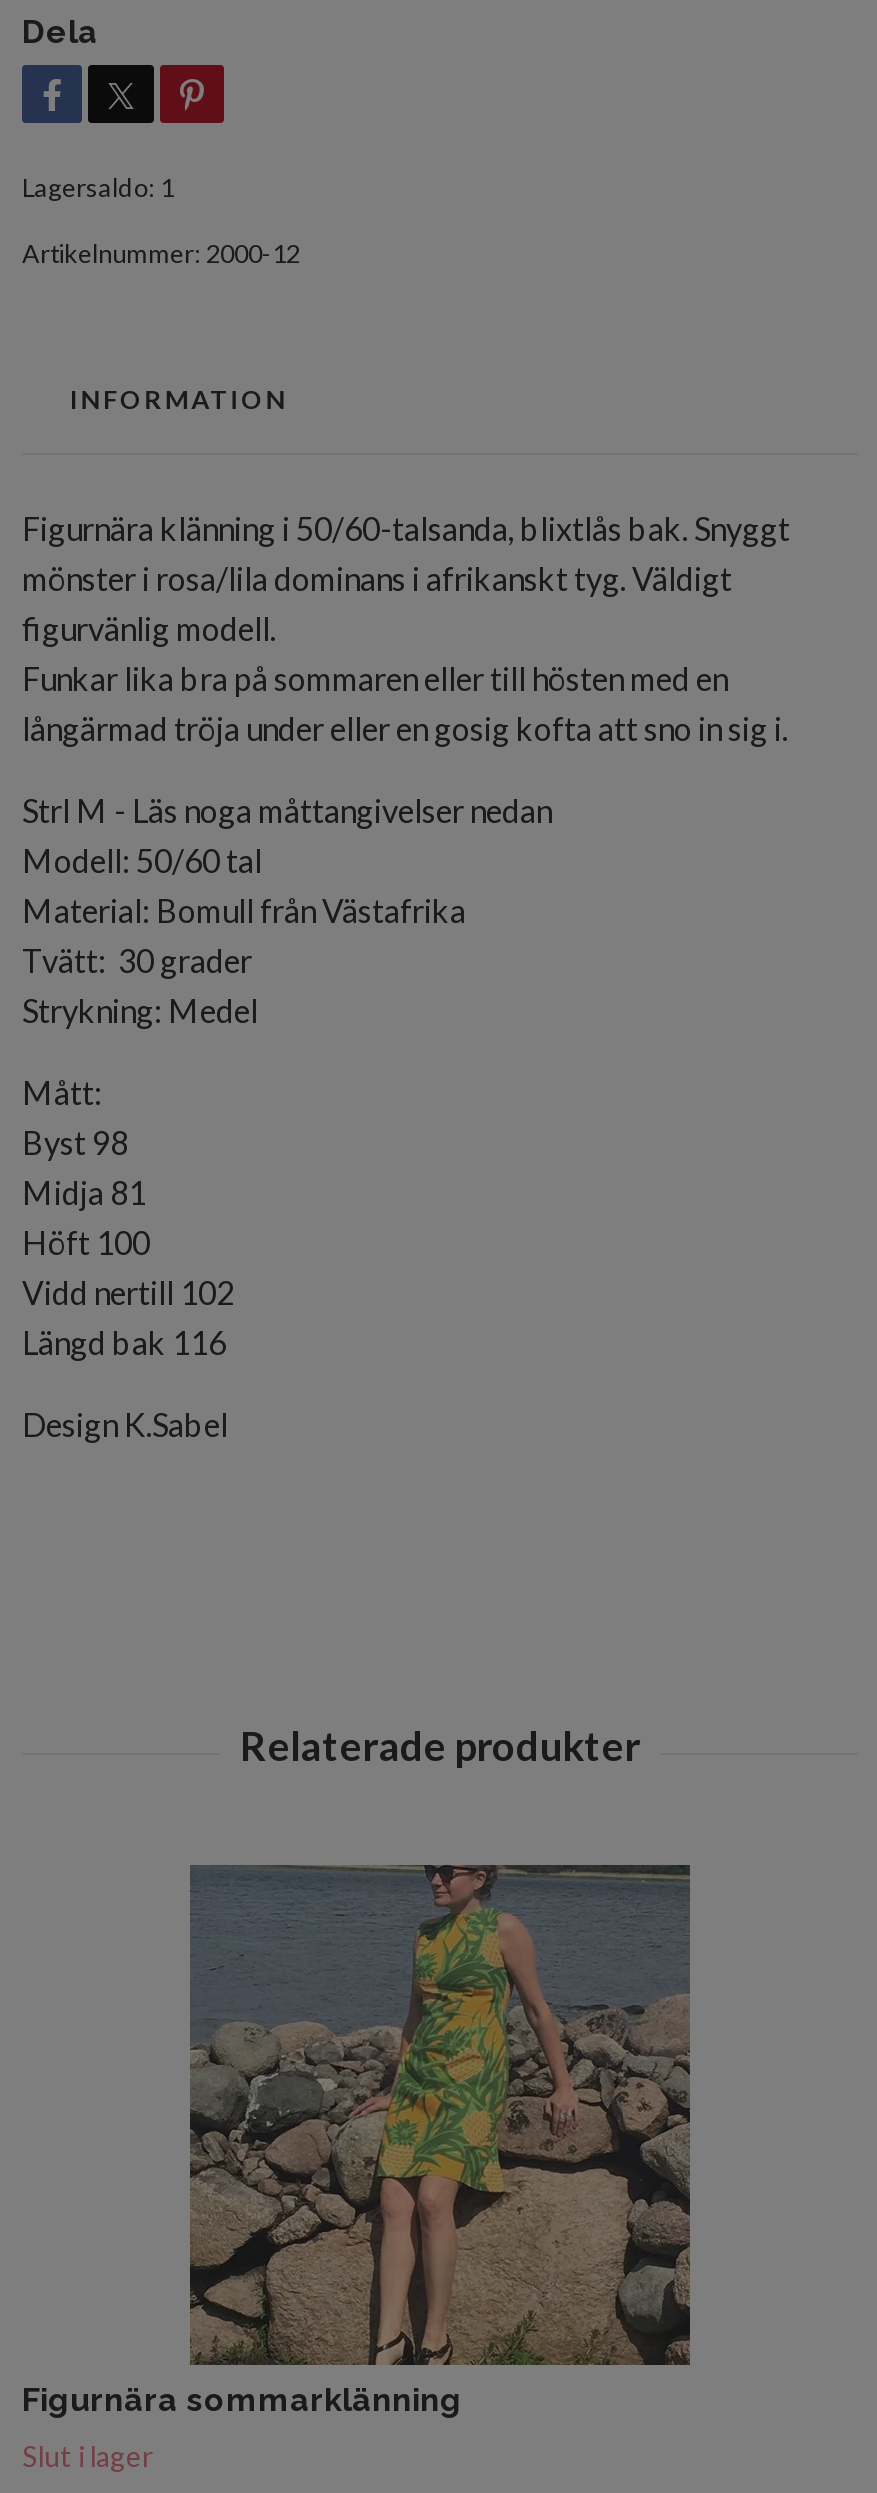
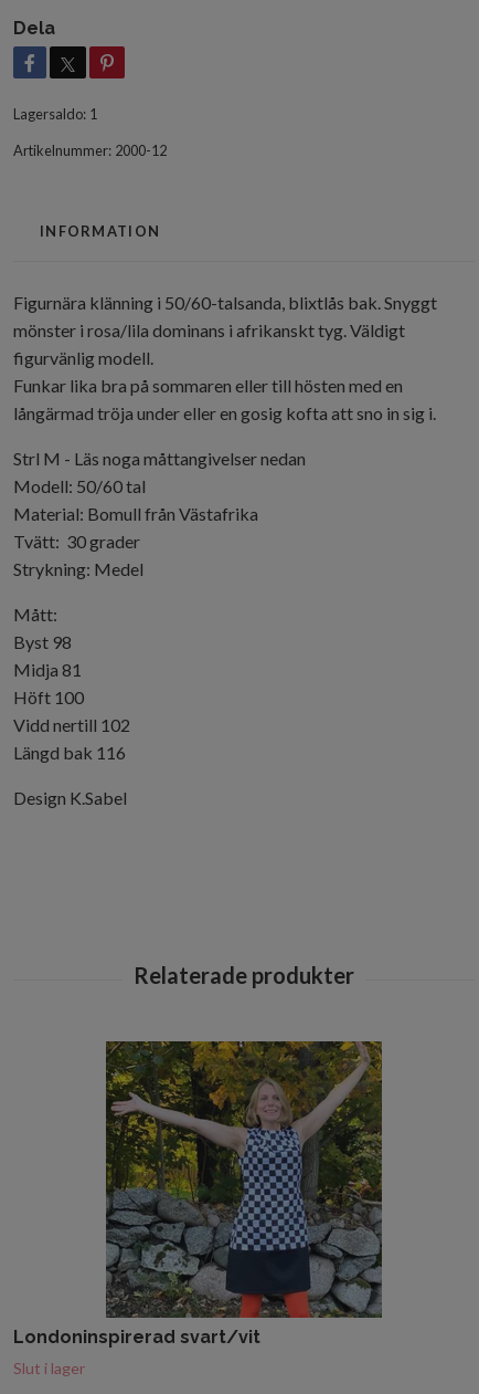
- [image]
- Figurnära sommarklänning
+ [image]
+ Londoninspirerad svart/vit
